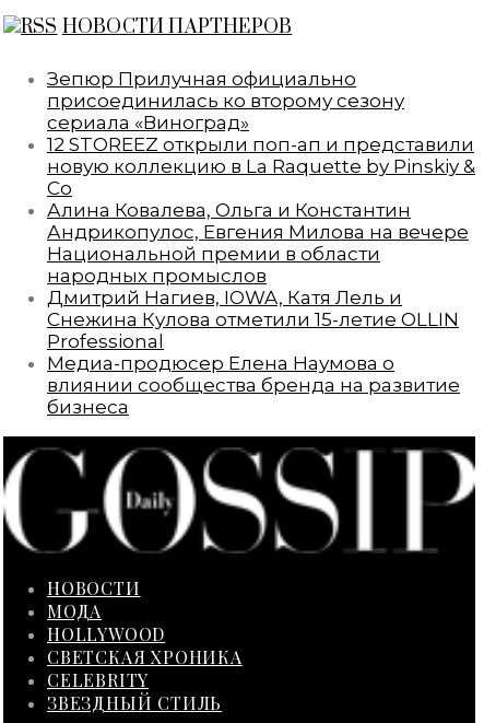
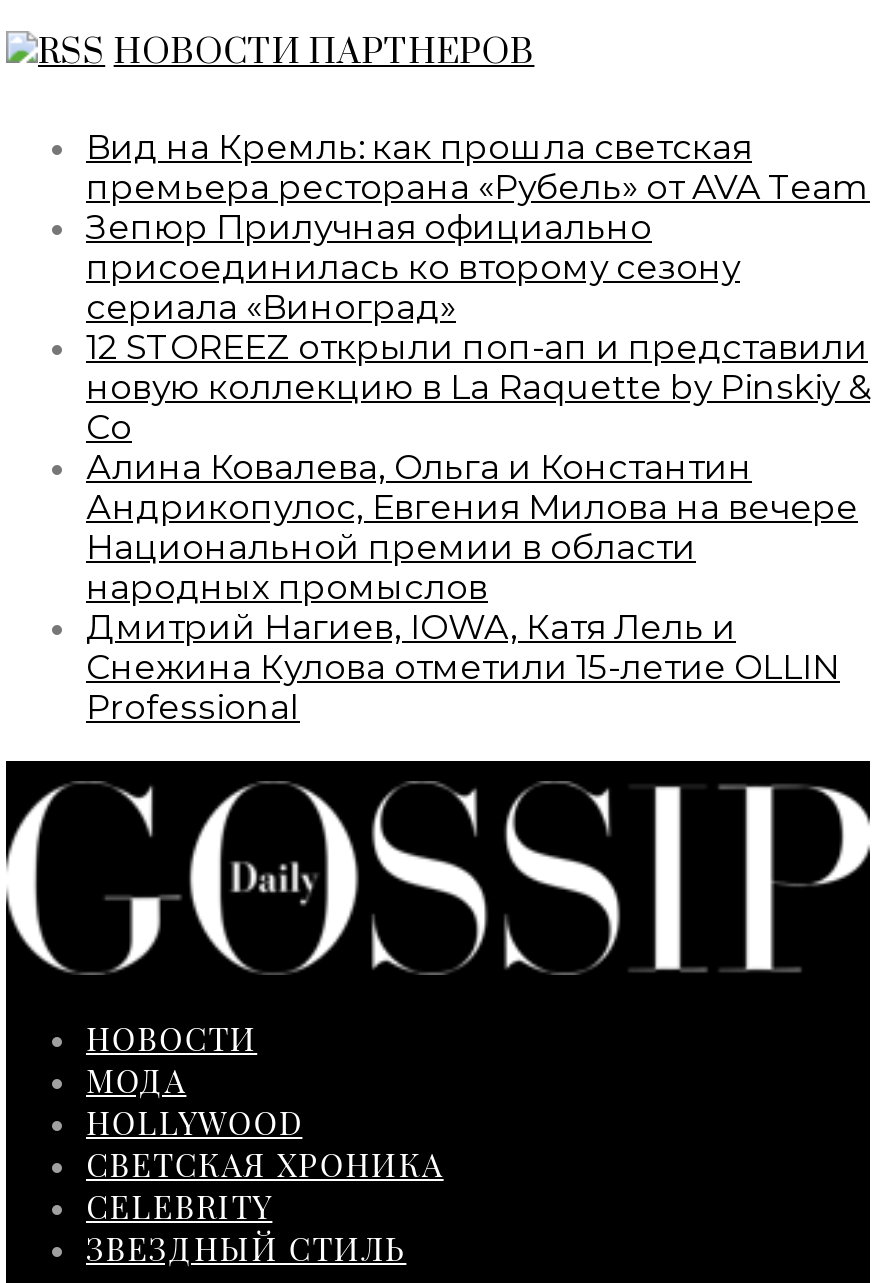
+ Вид на Кремль: как прошла светская
+ премьера ресторана «Рубель» от AVA Team

moved down: Зепюр Прилучная официально | присоединилась ко второму сезону | сериала «Виноград» | ... | Снежина Кулова отметили 15-летие OLLIN | Professional

- Медиа-продюсер Елена Наумова о
- влиянии сообщества бренда на развитие
- бизнеса
